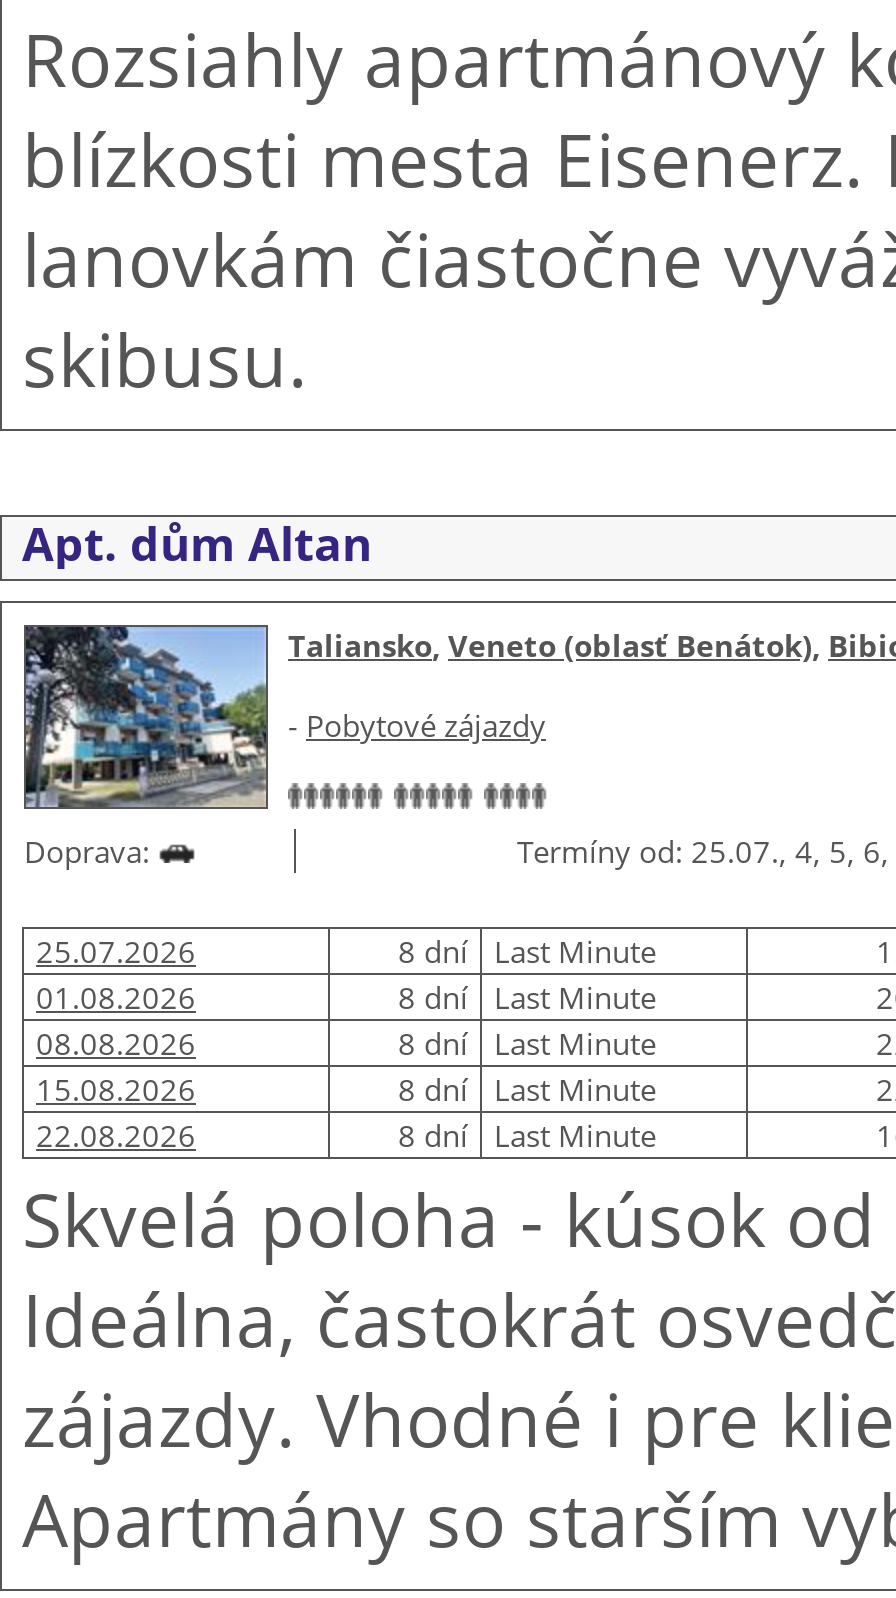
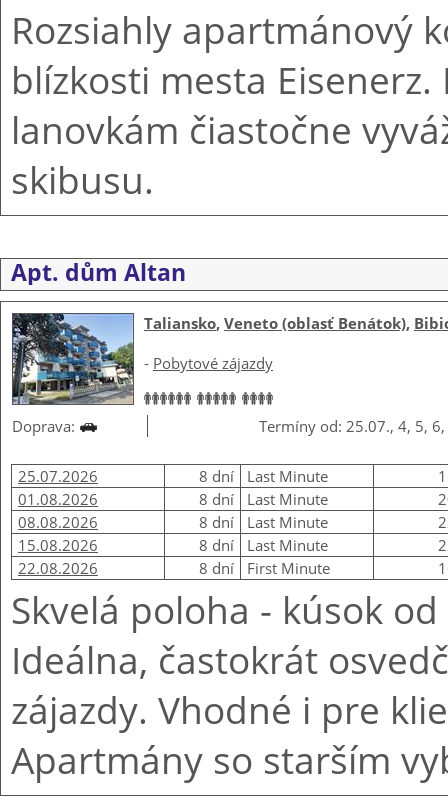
- Last Minute
+ First Minute
